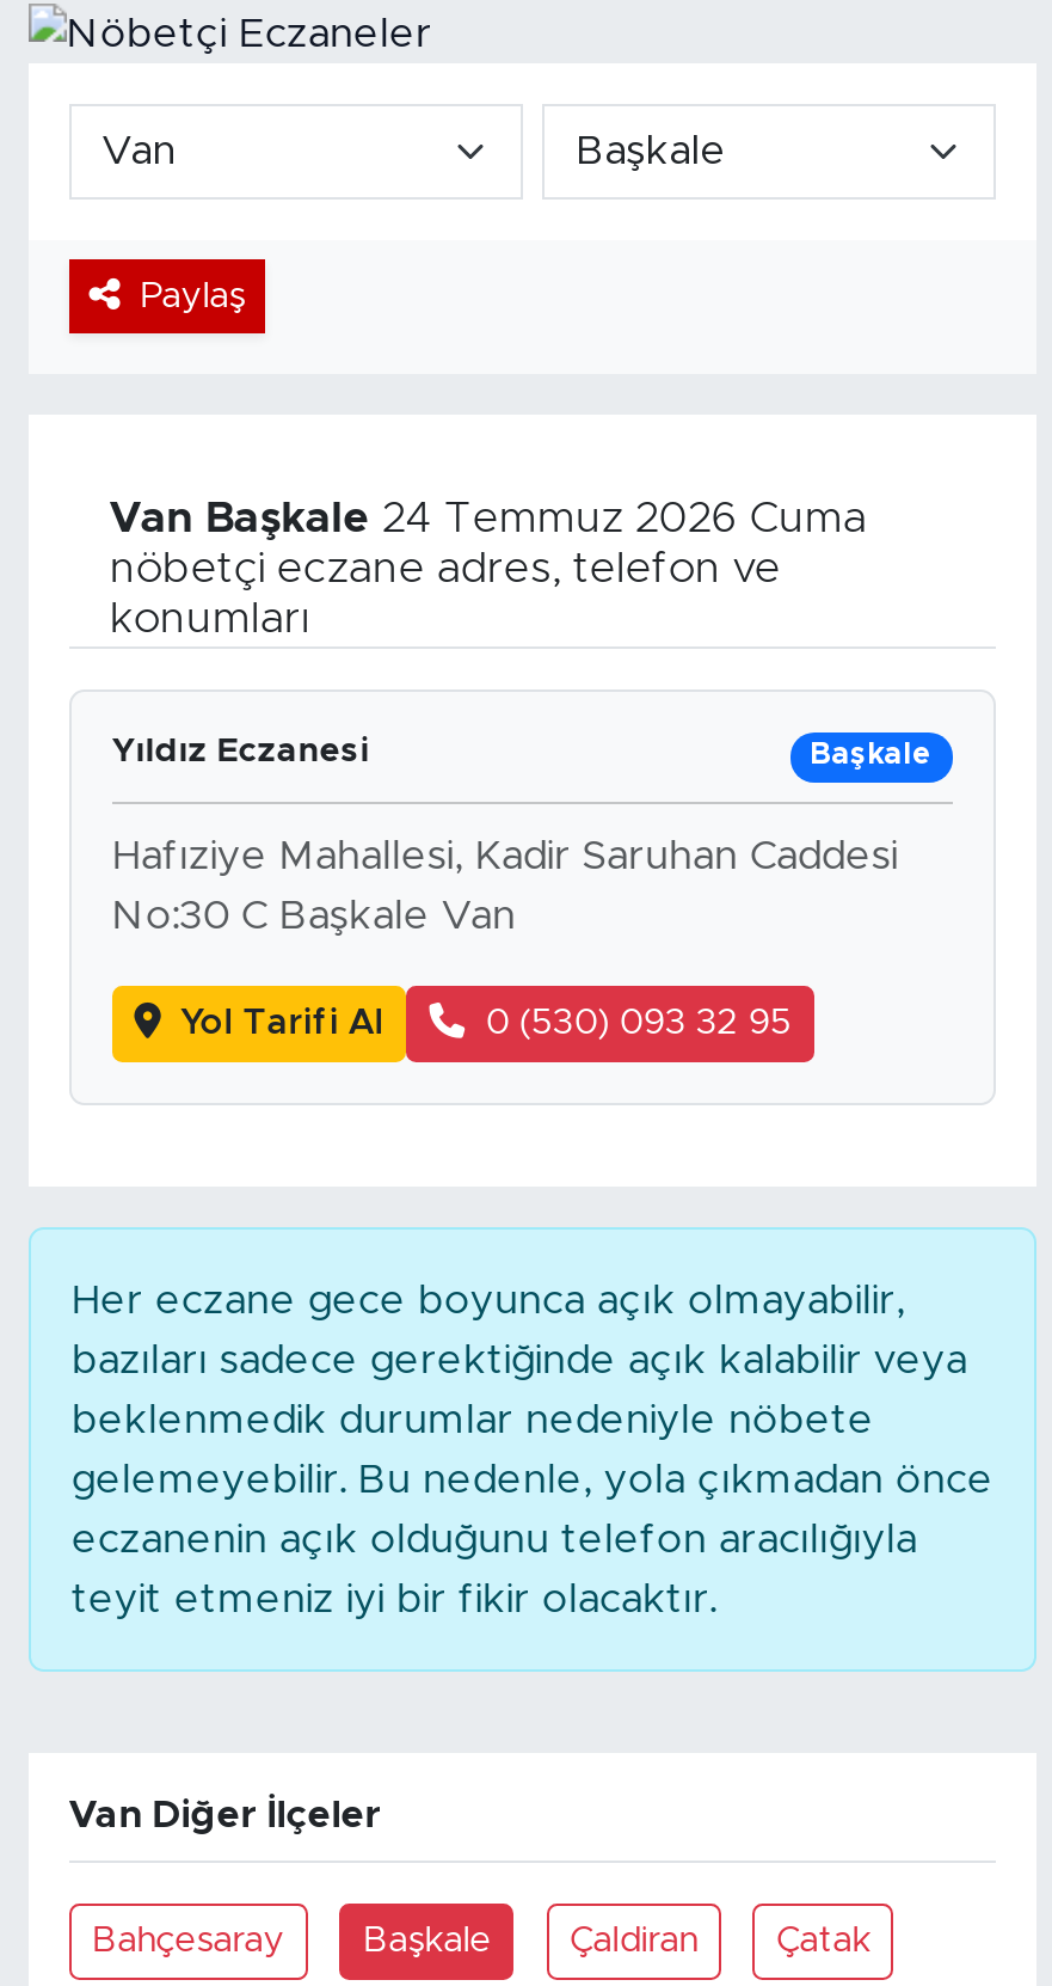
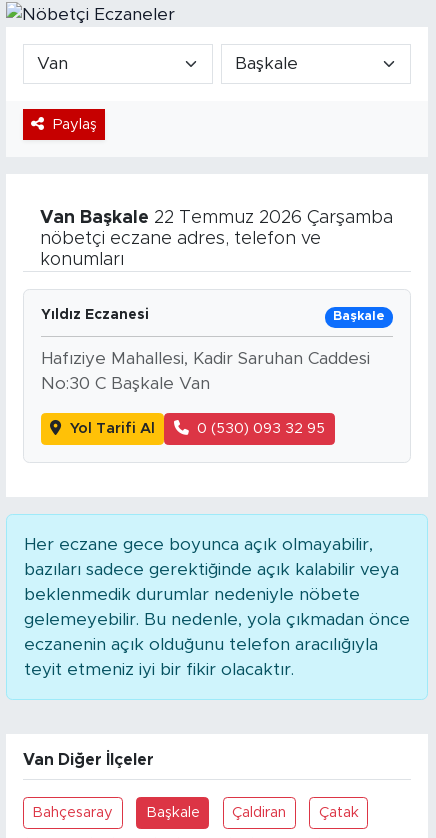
- Van Başkale 24 Temmuz 2026 Cuma
+ Van Başkale 22 Temmuz 2026 Çarşamba
